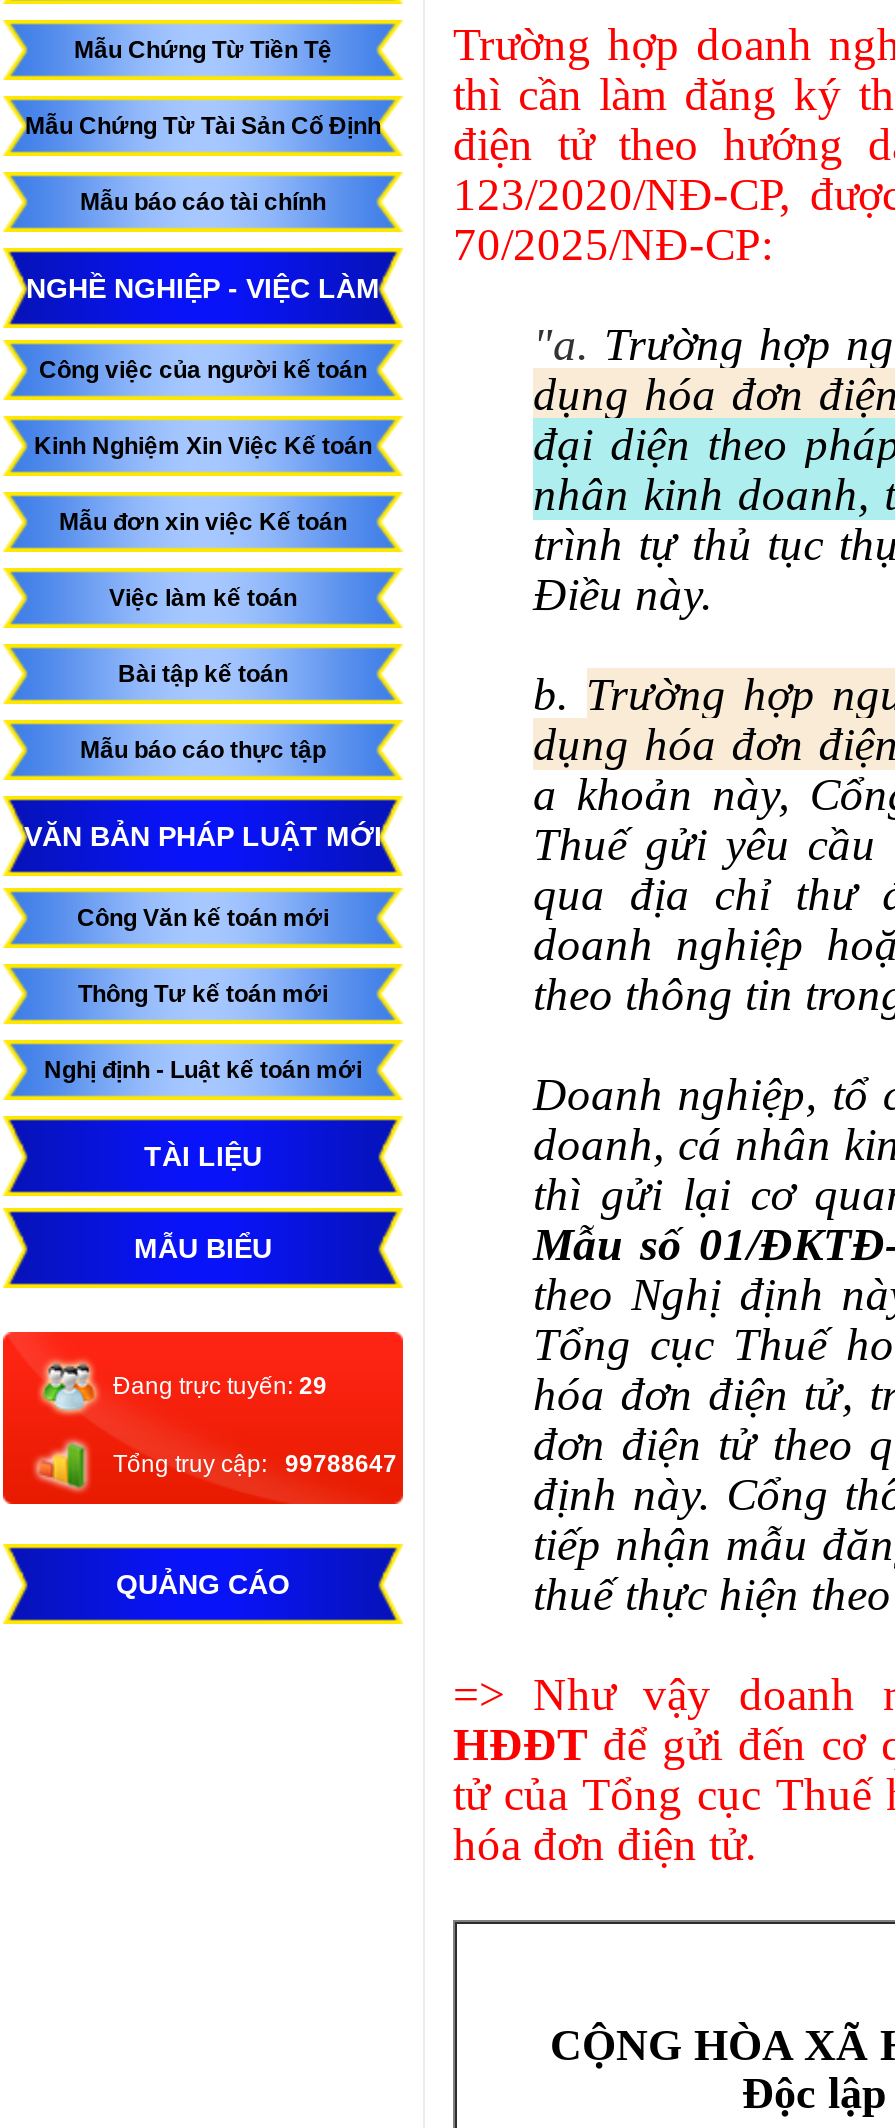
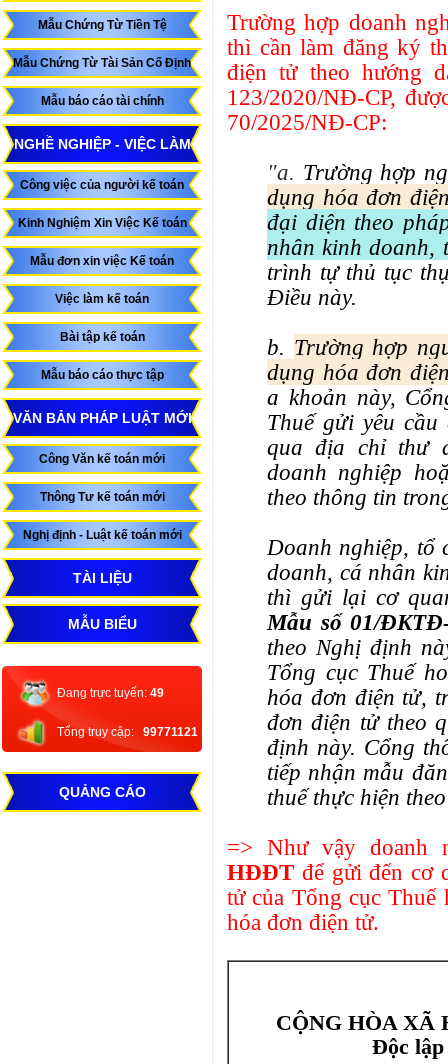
- Đang trực tuyến: 29
+ Đang trực tuyến: 49

- Tổng truy cập: 99788647
+ Tổng truy cập: 99771121
